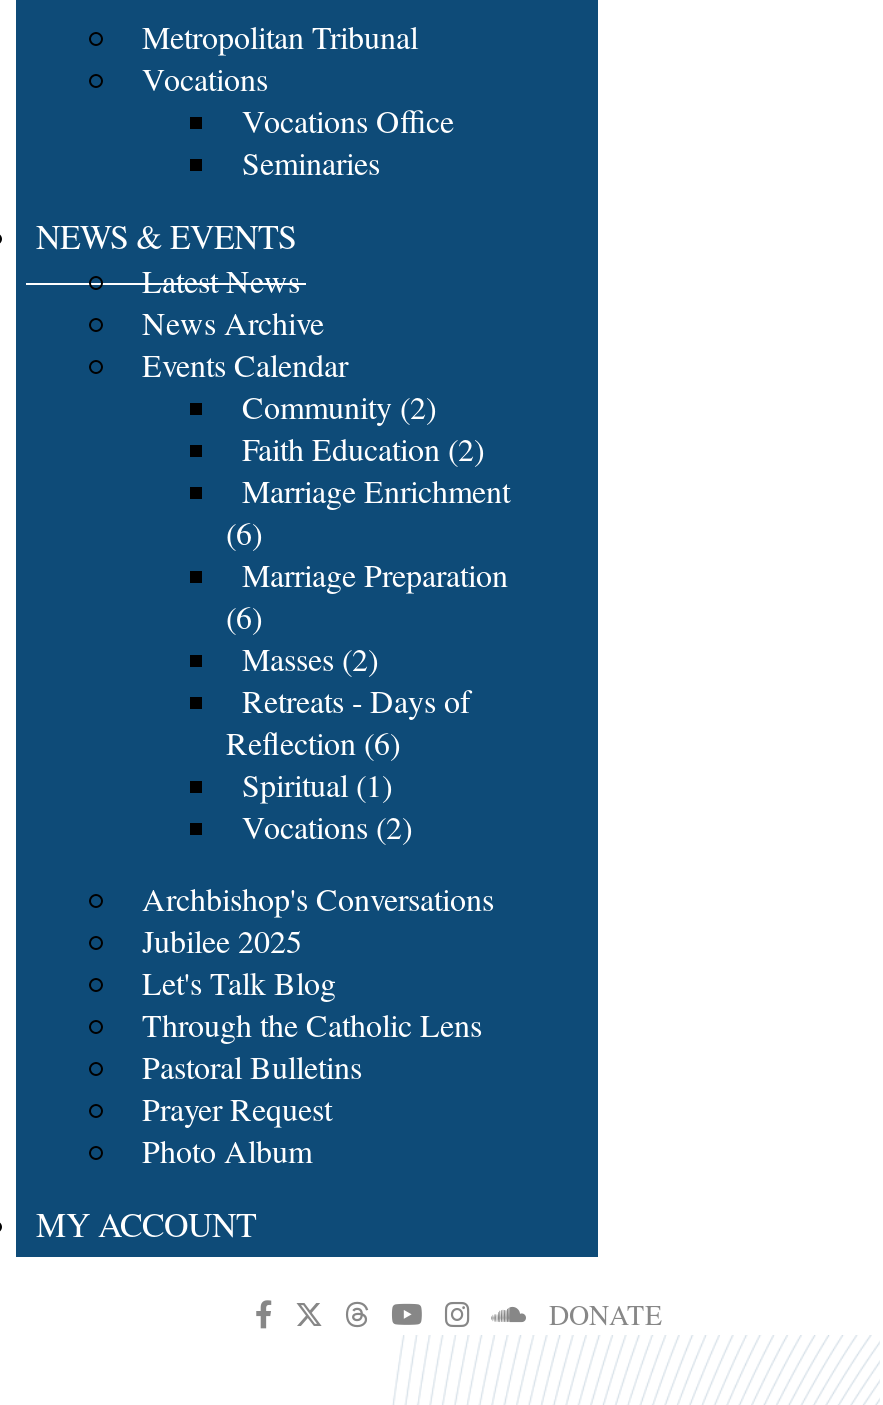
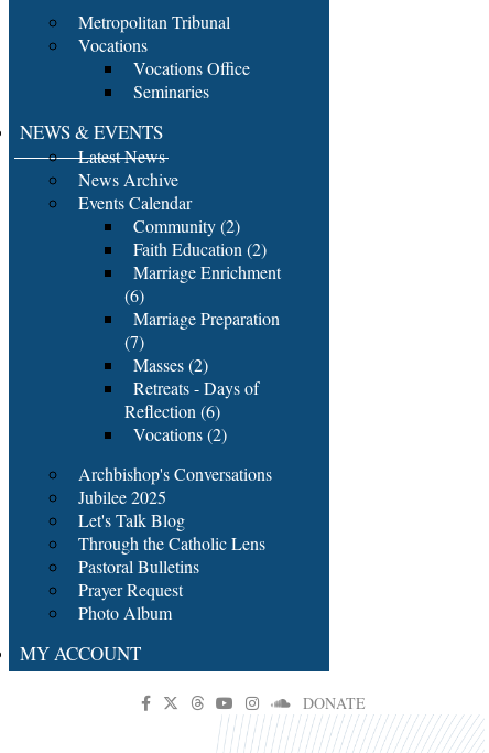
- (6)
+ (7)

- Spiritual (1)
